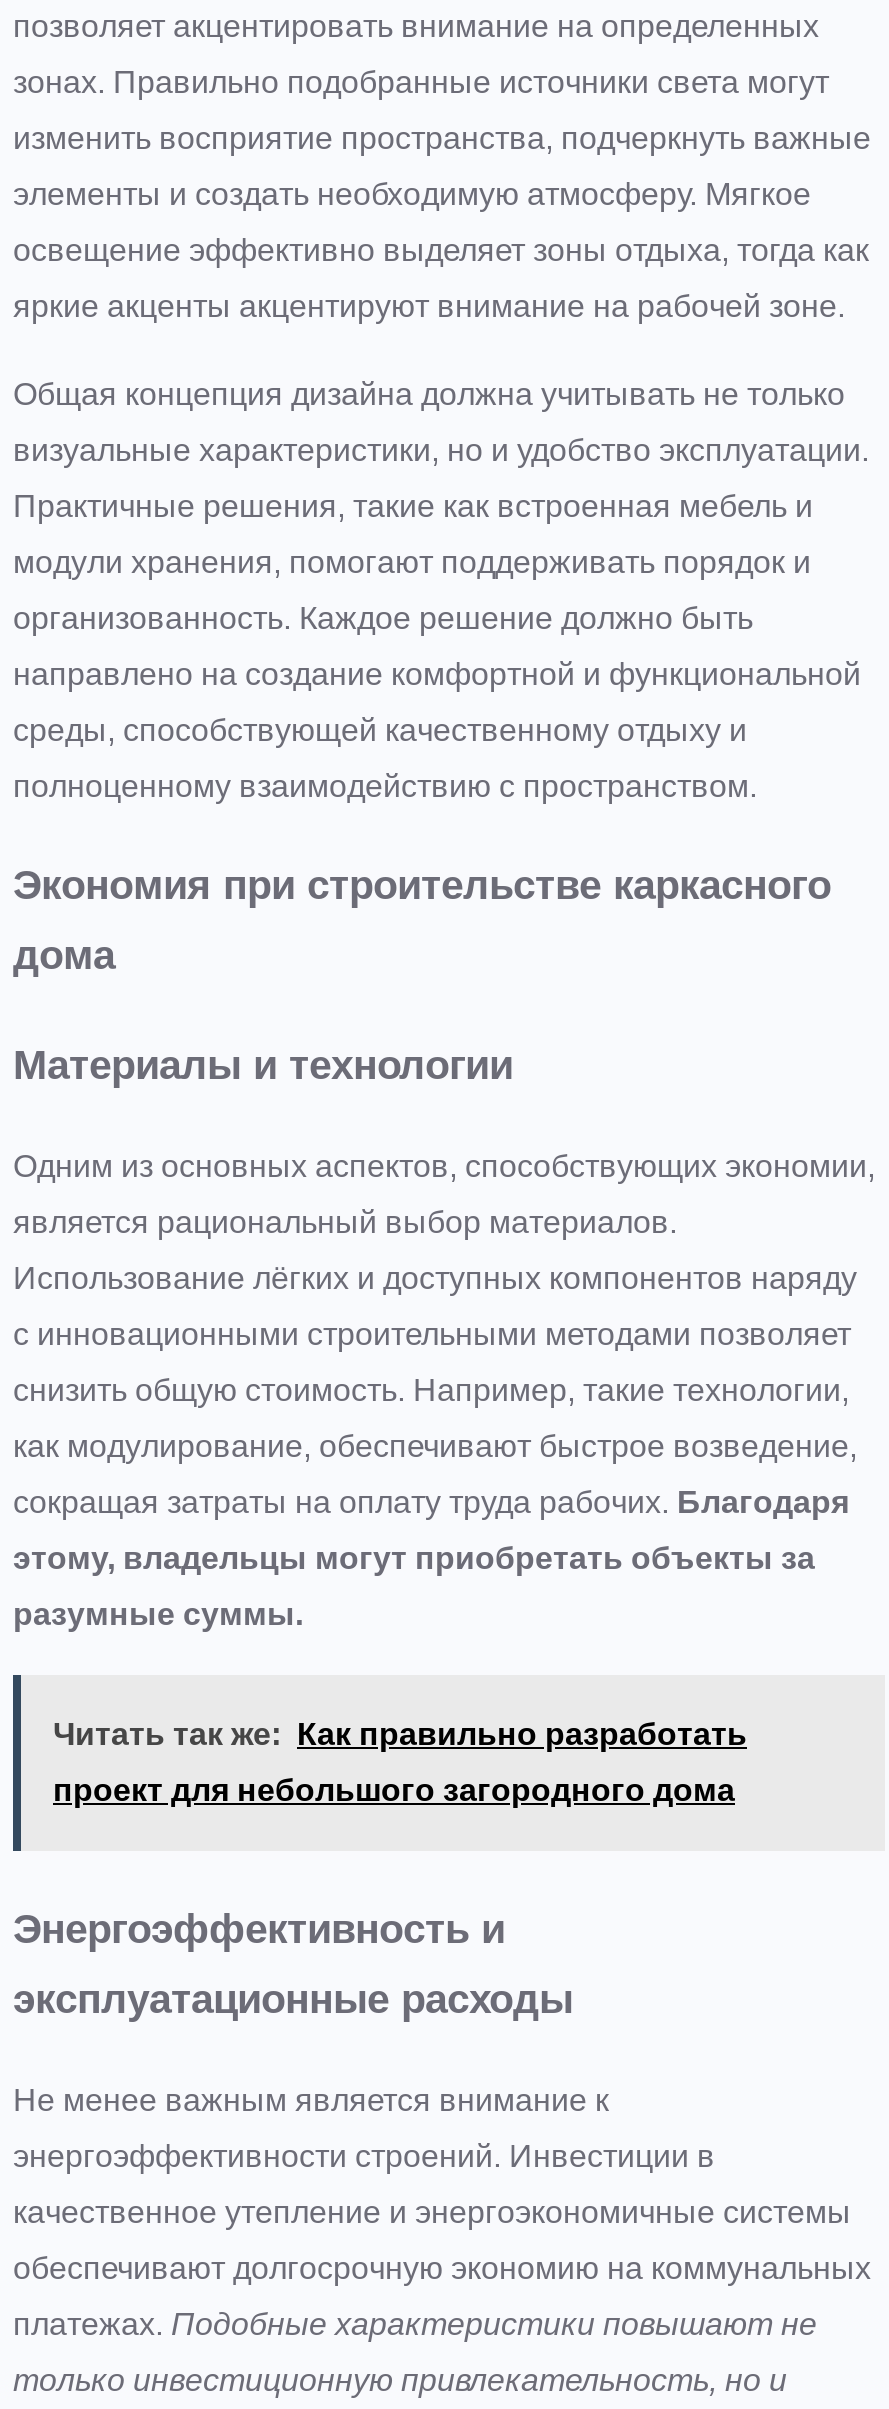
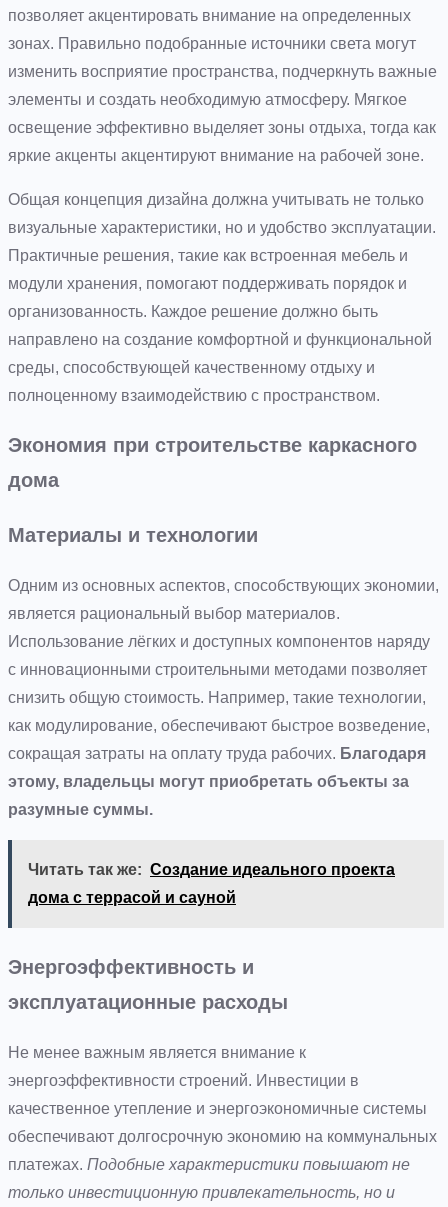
- Читать так же: Как правильно разработать
+ Читать так же: Создание идеального проекта

- проект для небольшого загородного дома
+ дома с террасой и сауной
